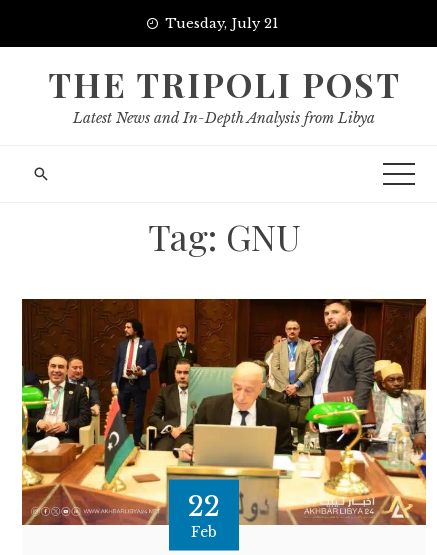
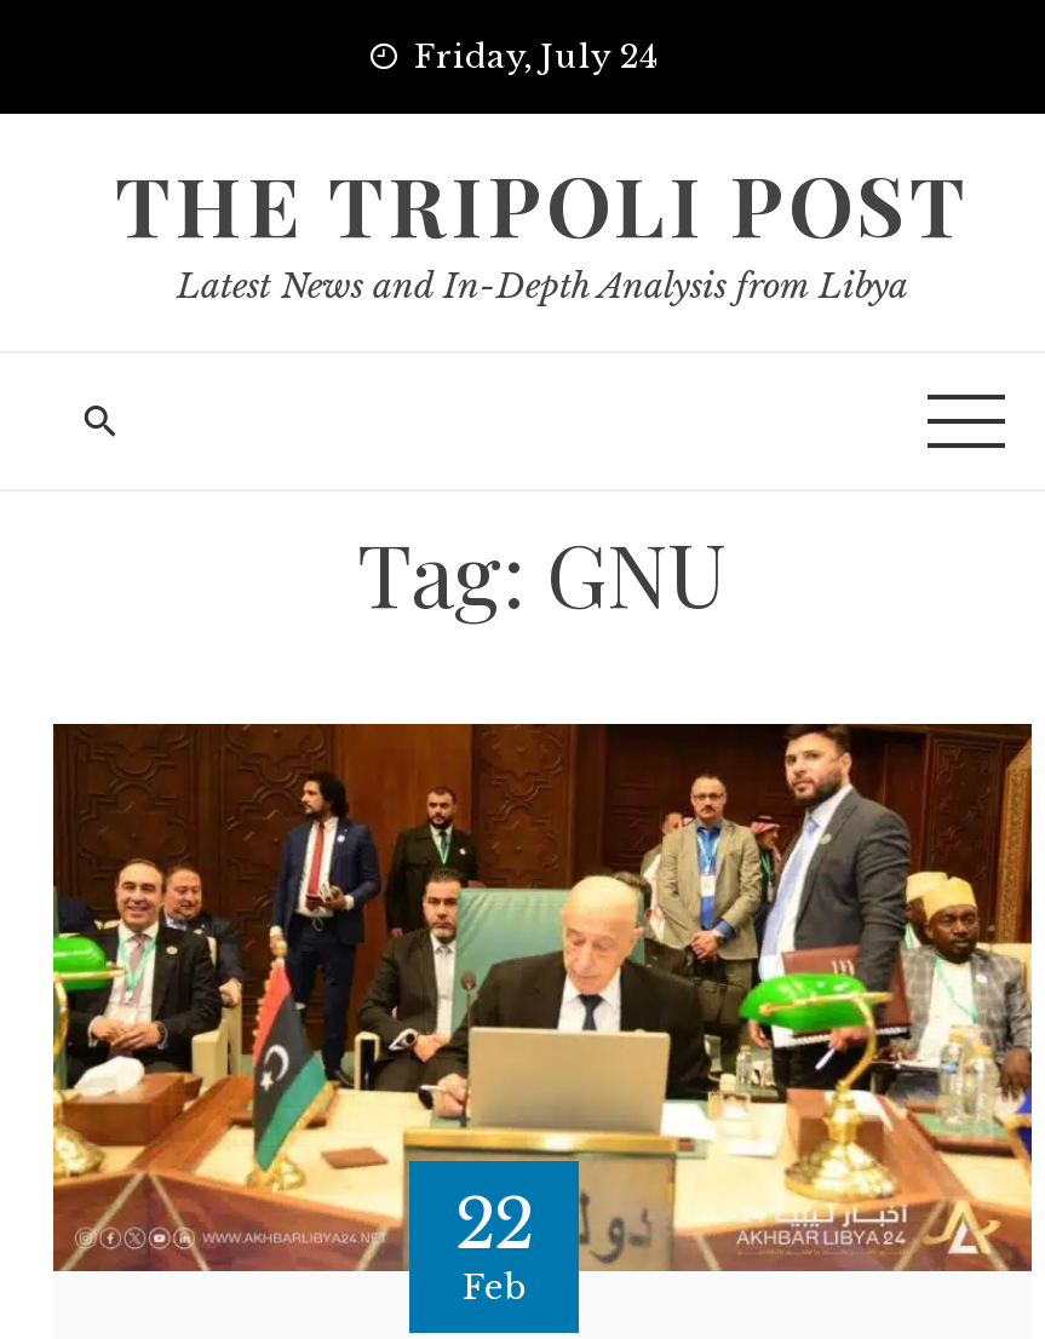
- Tuesday, July 21
+ Friday, July 24
